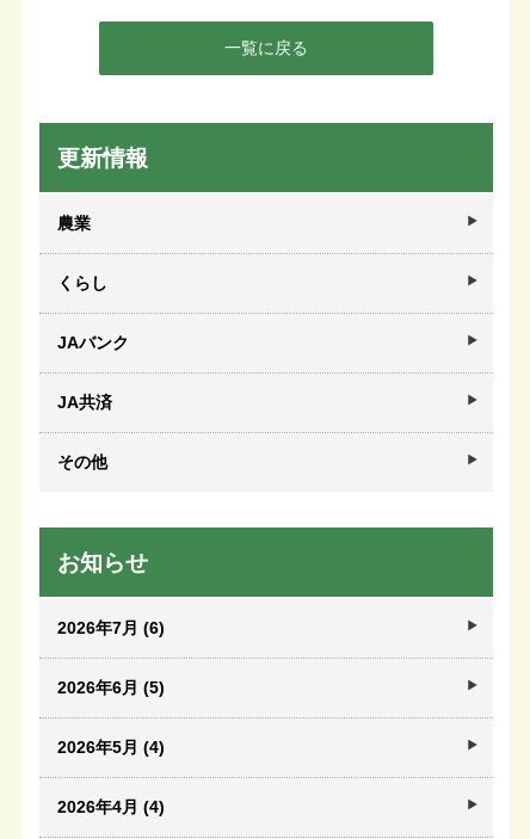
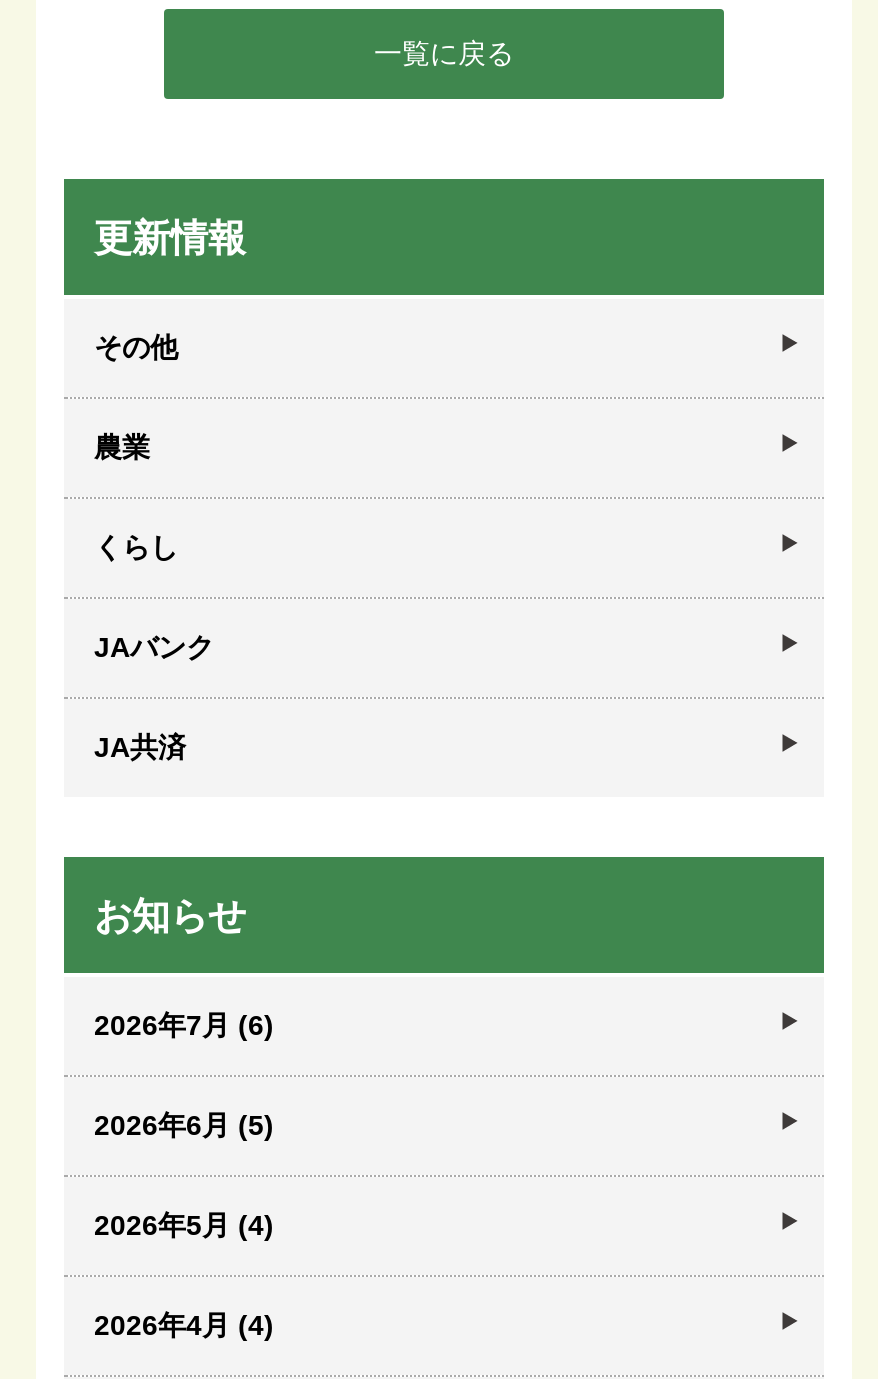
moved down: 農業 | くらし | JAバンク | JA共済

moved up: その他
